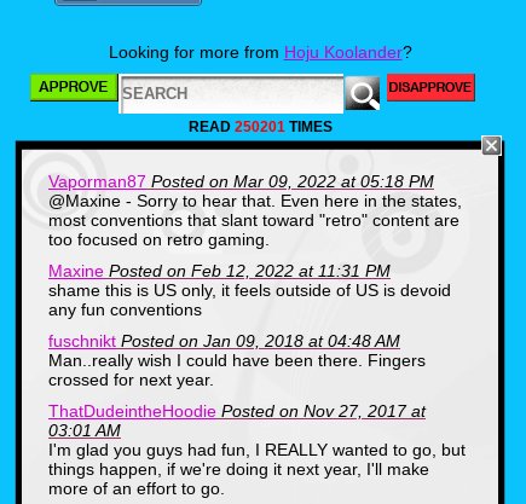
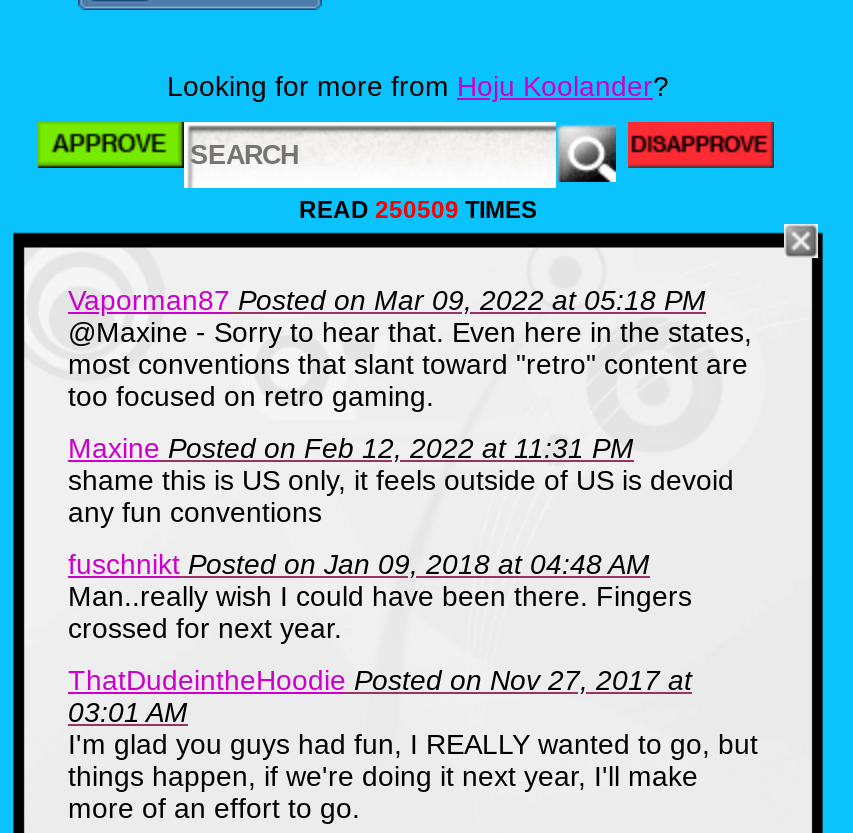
- READ 250201 TIMES
+ READ 250509 TIMES
